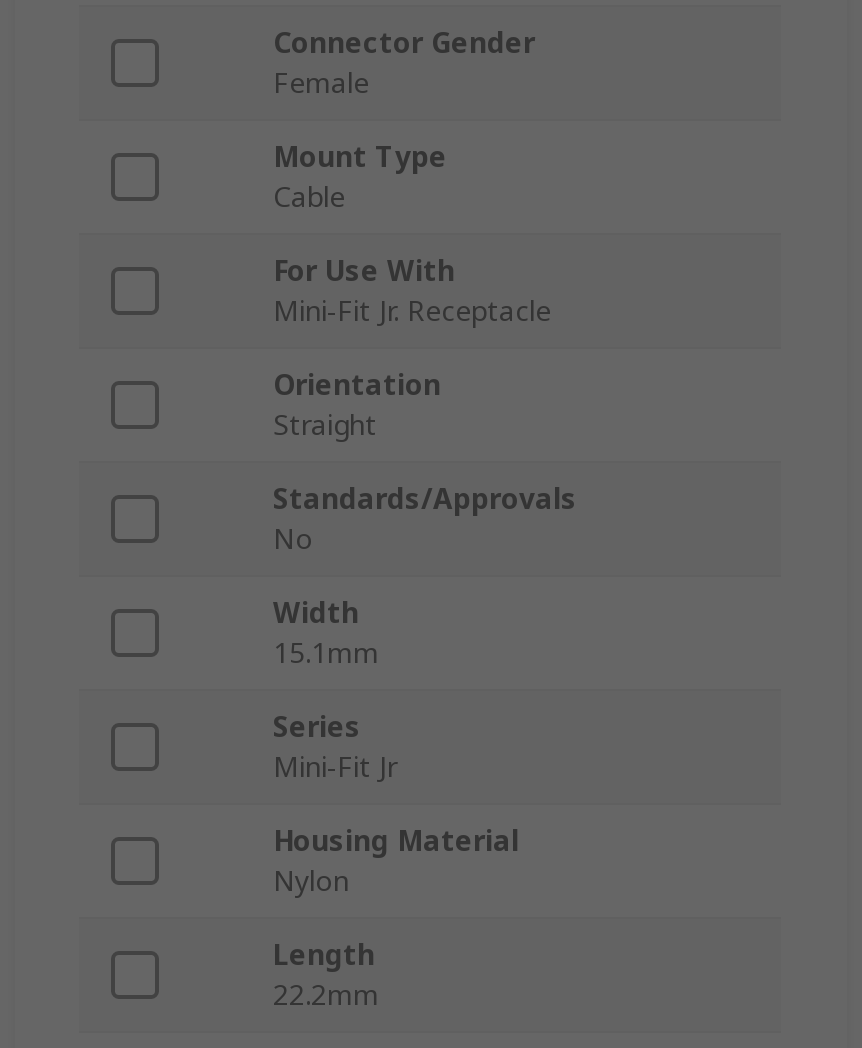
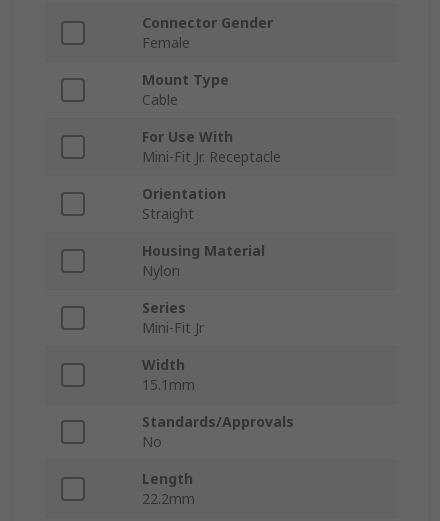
moved down: Series | Mini-Fit Jr | Width | 15.1mm | Standards/Approvals | No

moved up: Housing Material | Nylon
